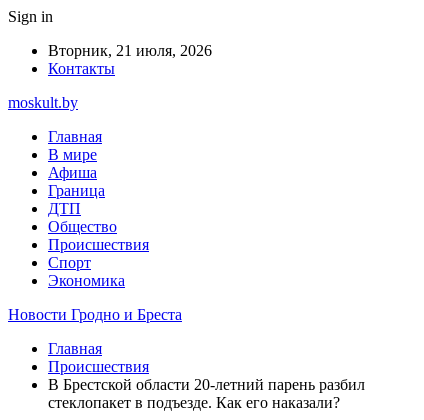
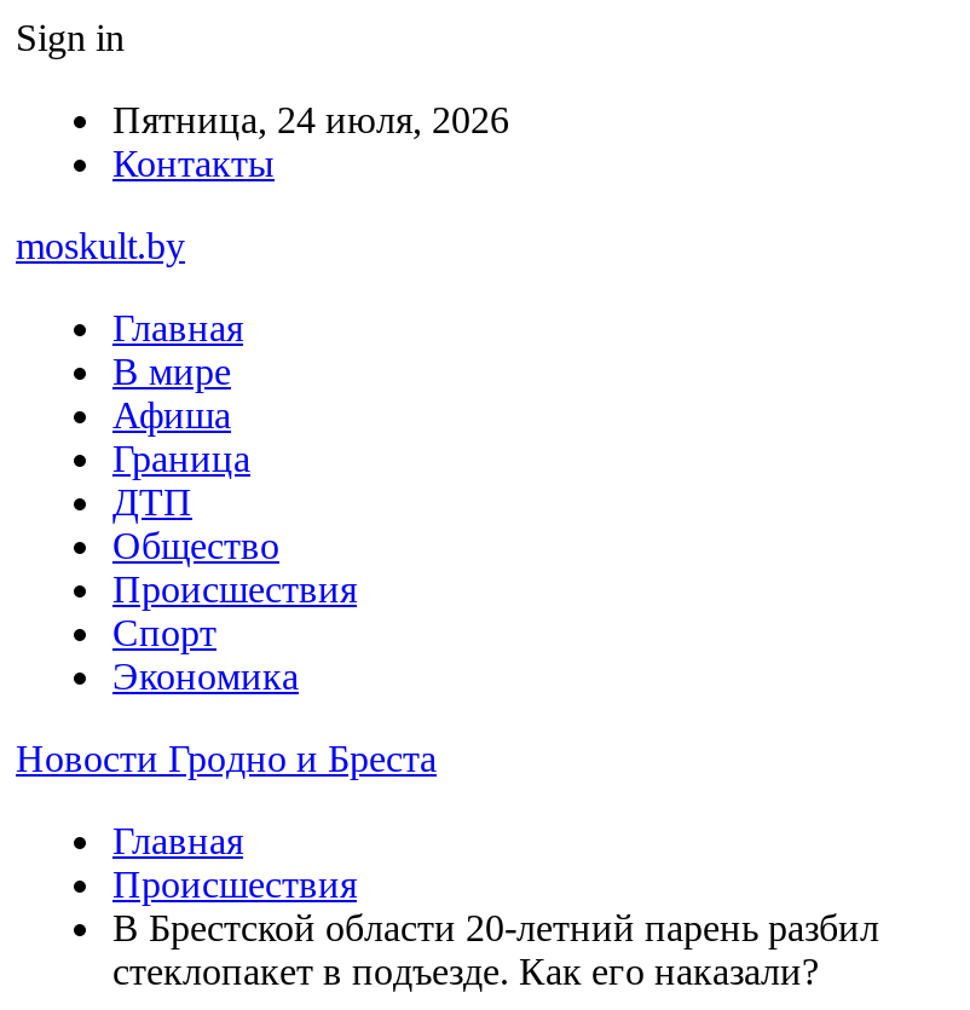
- Вторник, 21 июля, 2026
+ Пятница, 24 июля, 2026
